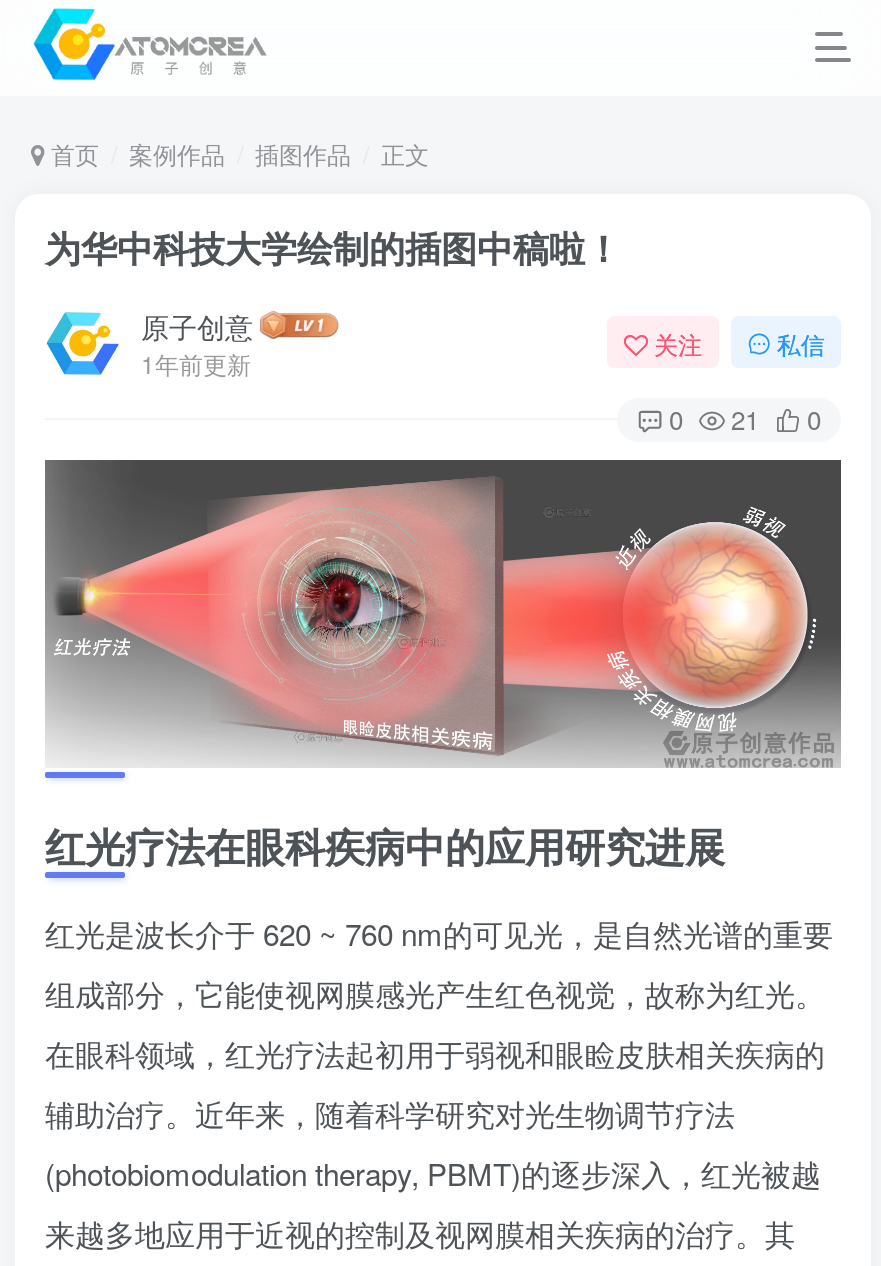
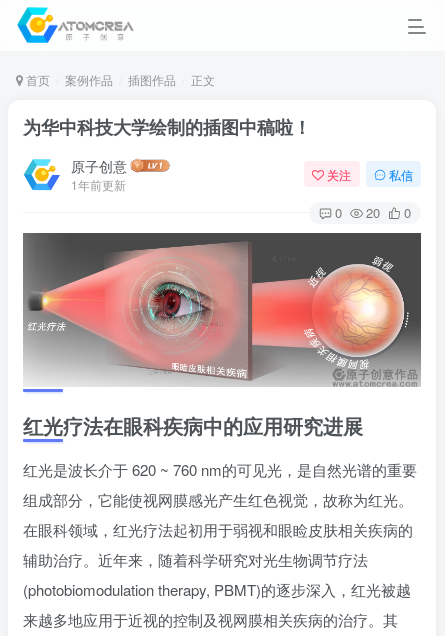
- 0 21 0
+ 0 20 0
